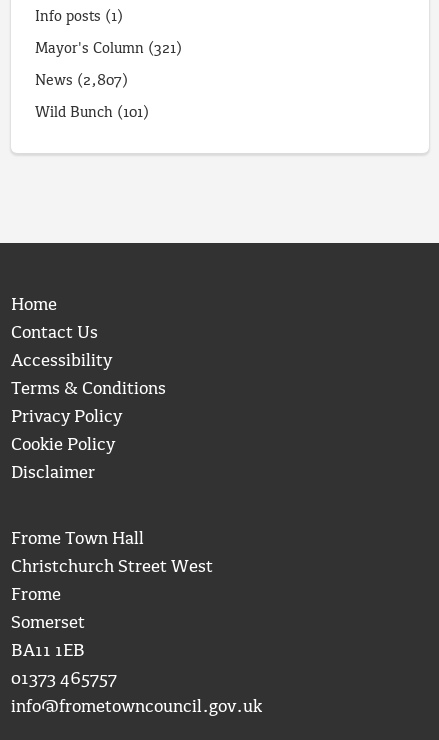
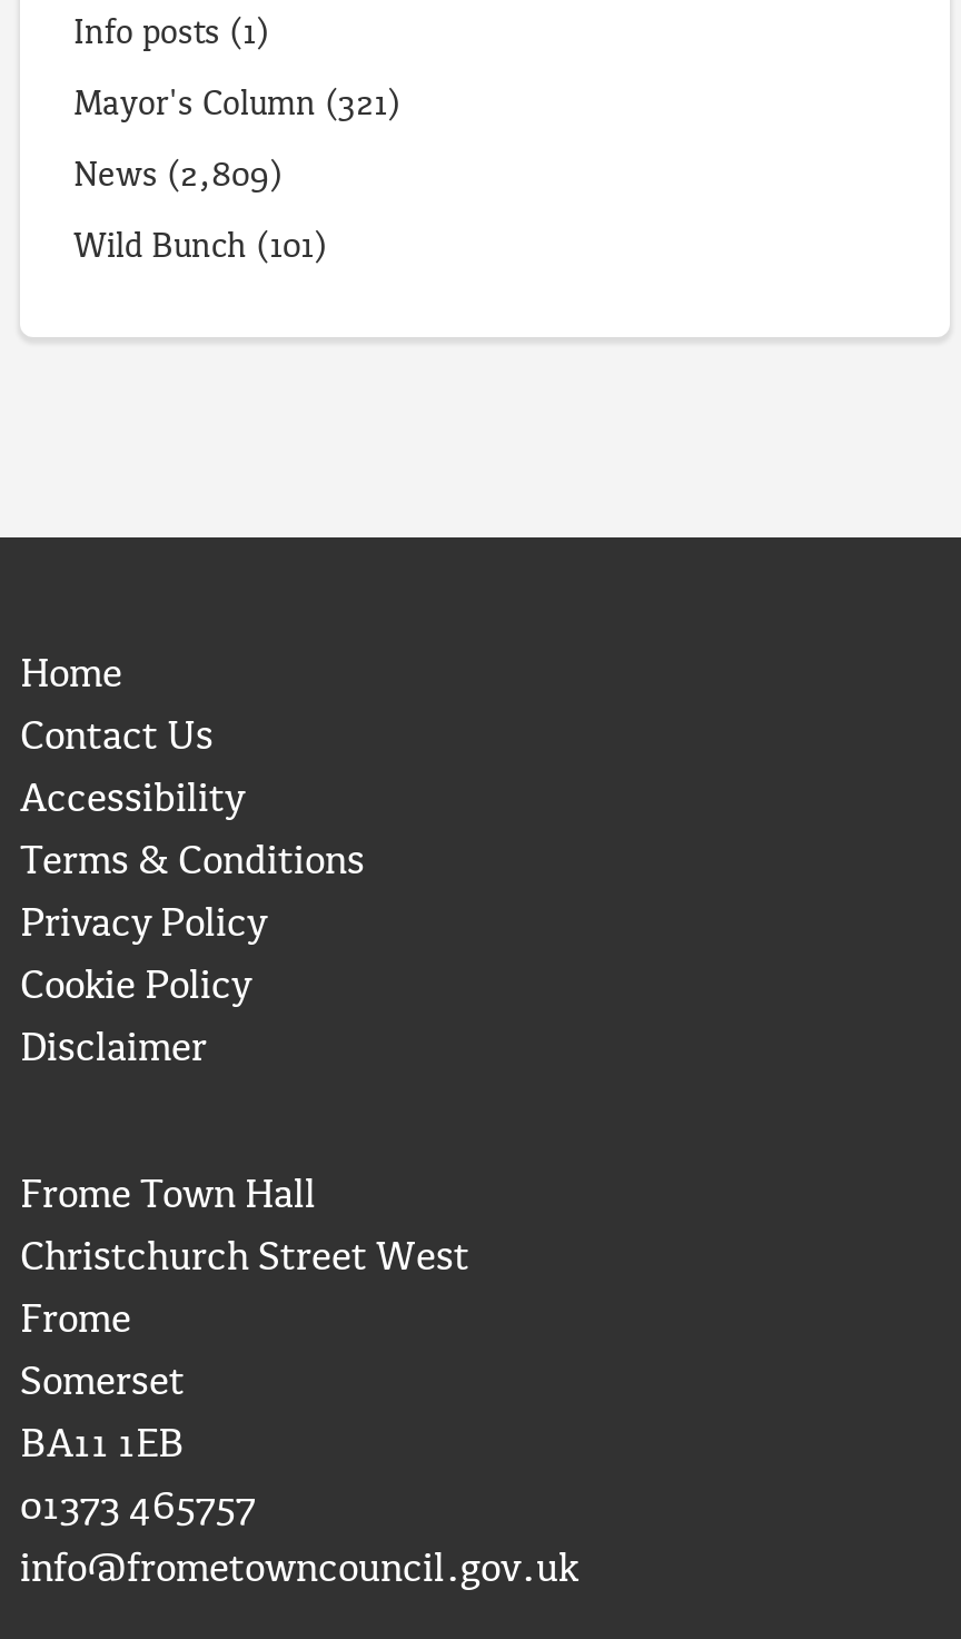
- News (2,807)
+ News (2,809)
